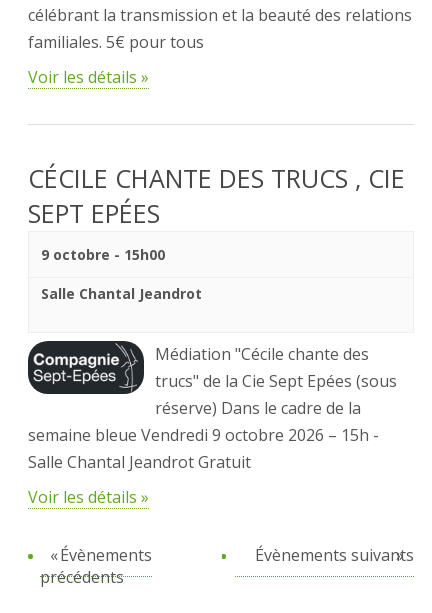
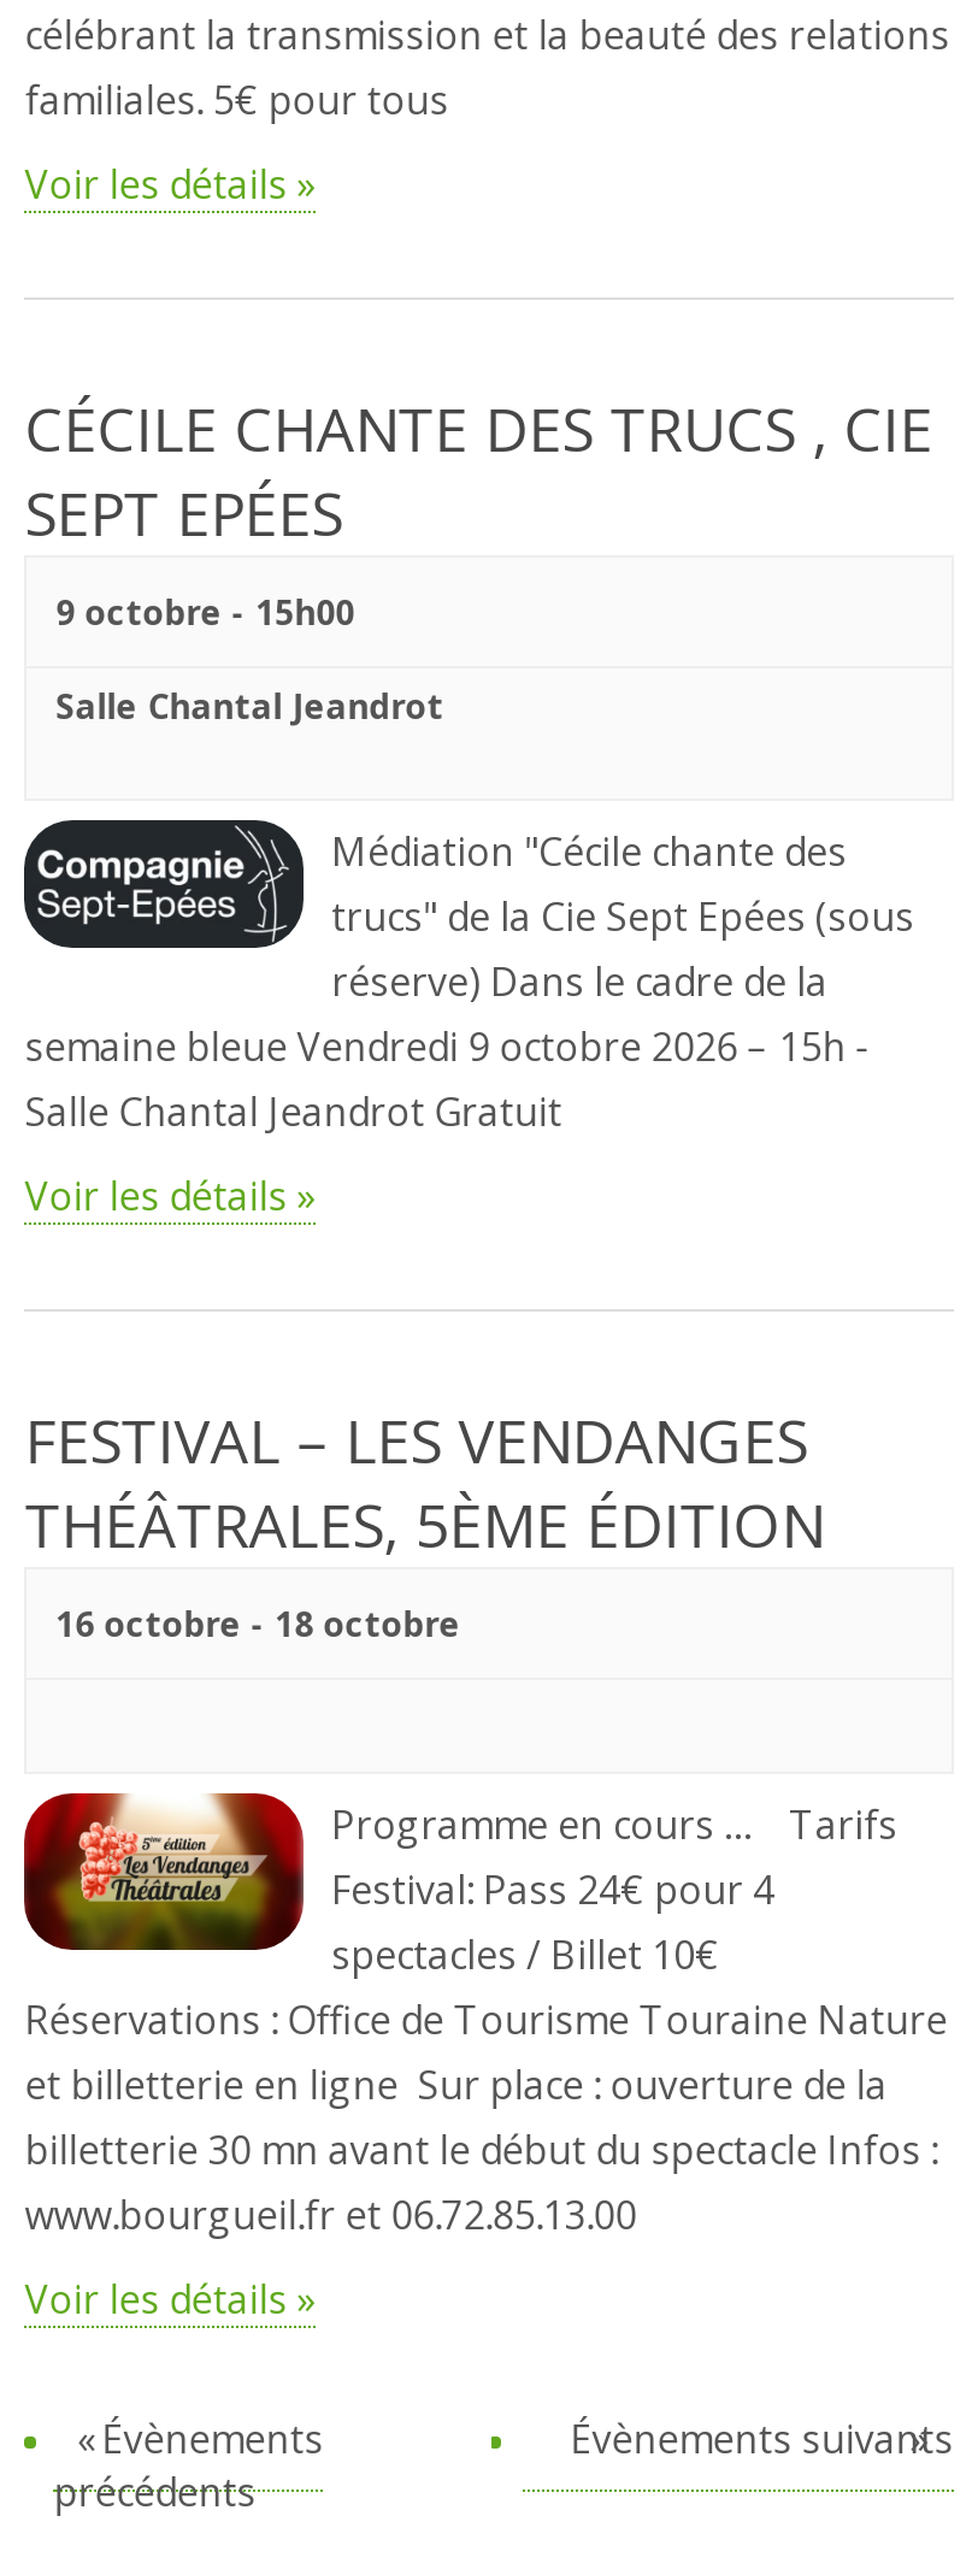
+ [image]
+ Programme en cours … Tarifs
+ Festival: Pass 24€ pour 4
+ spectacles / Billet 10€
+ Réservations : Office de Tourisme Touraine Nature
+ et billetterie en ligne Sur place : ouverture de la
+ billetterie 30 mn avant le début du spectacle Infos :
+ www.bourgueil.fr et 06.72.85.13.00
+ Voir les détails »

+ FESTIVAL – LES VENDANGES
+ THÉÂTRALES, 5ÈME ÉDITION
+ 16 octobre - 18 octobre
